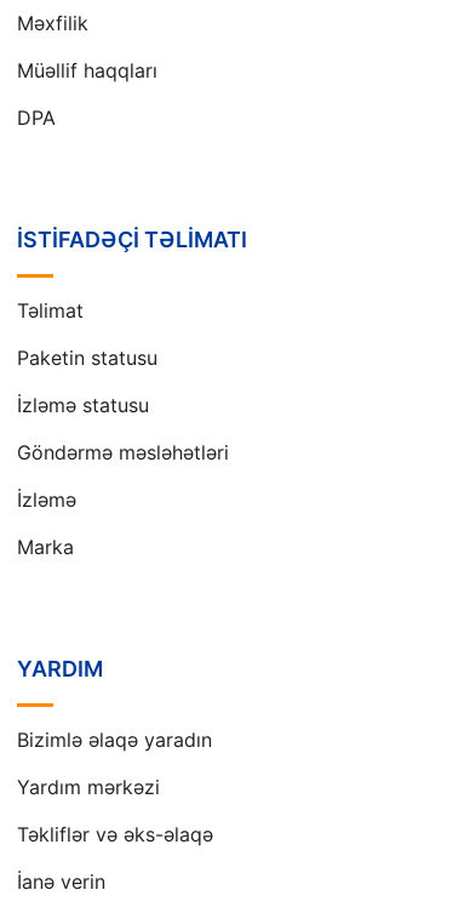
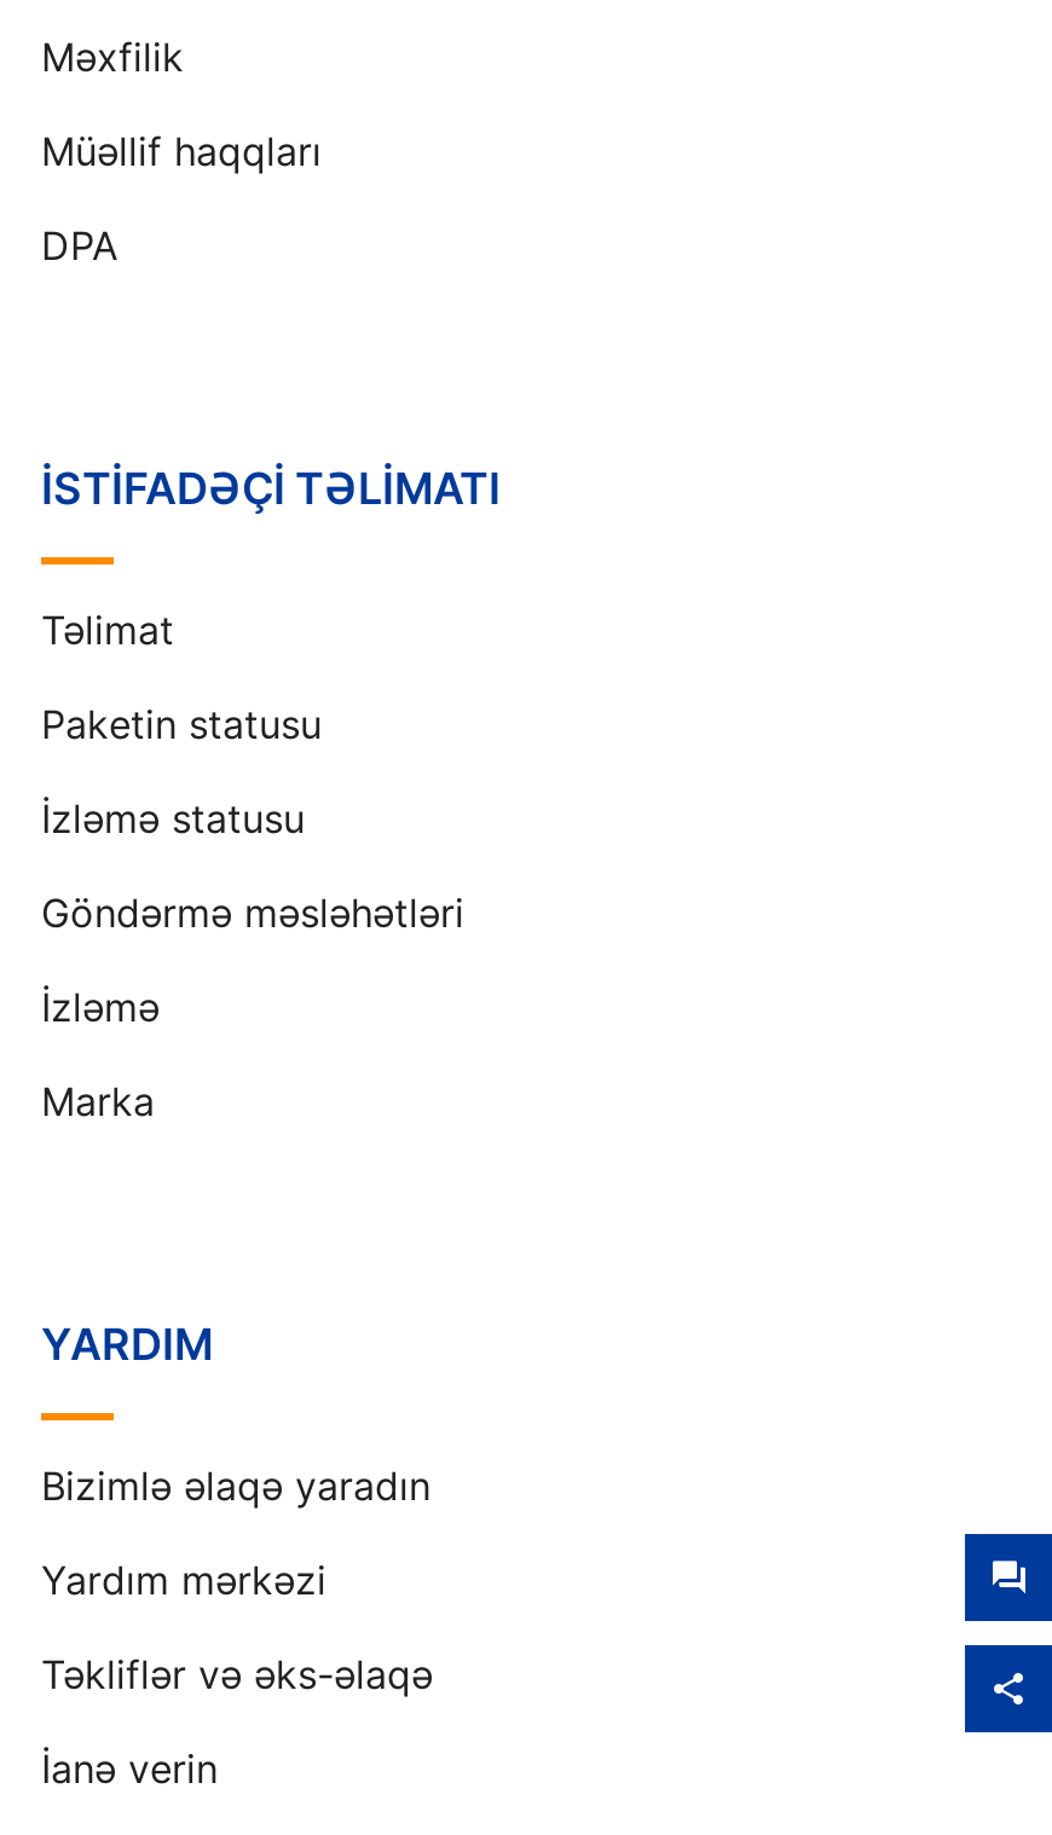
+ [image]

+ [image]
